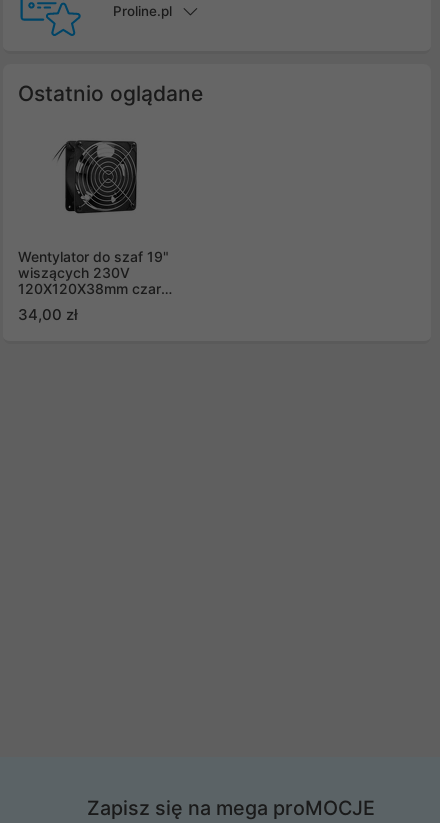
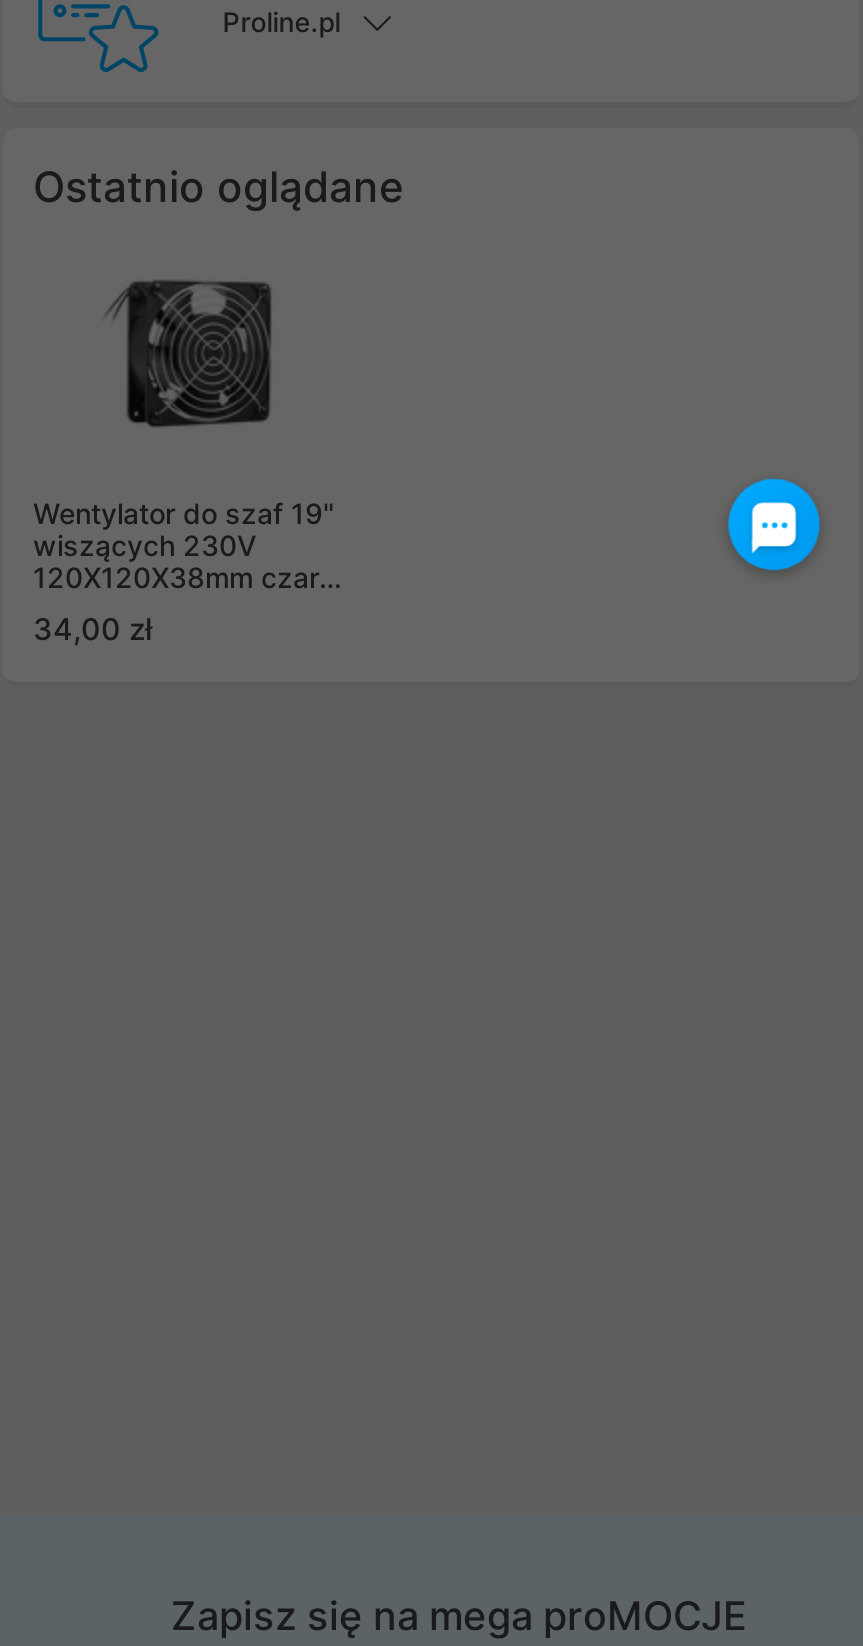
+ [image]
